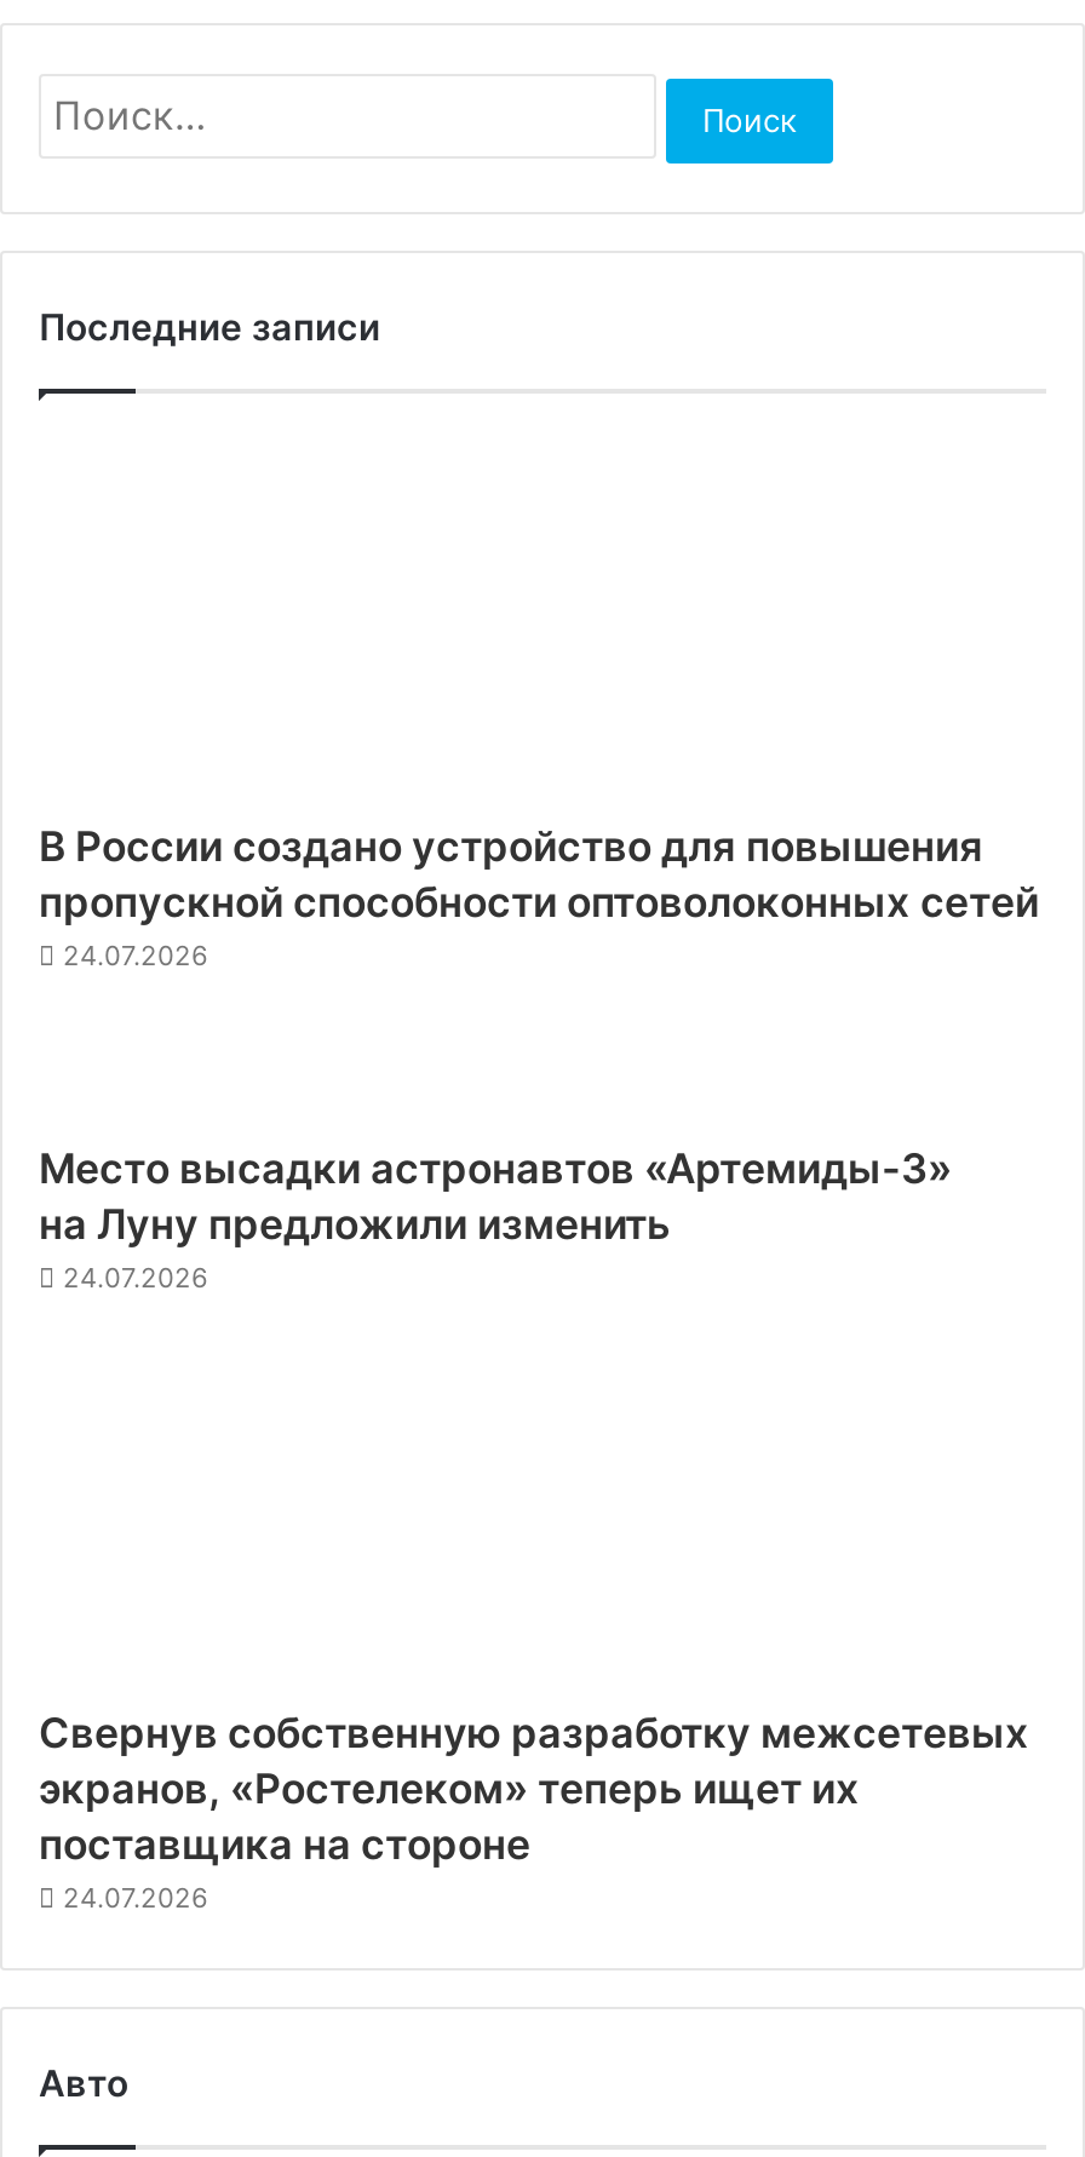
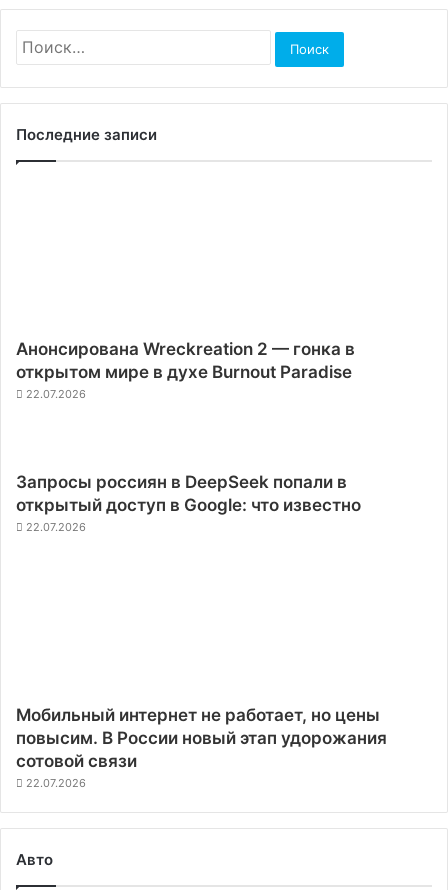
- В России создано устройство для повышения
- пропускной способности оптоволоконных сетей
- 24.07.2026
+ Анонсирована Wreckreation 2 — гонка в
+ открытом мире в духе Burnout Paradise
+ 22.07.2026

- Место высадки астронавтов «Артемиды-3»
- на Луну предложили изменить
- 24.07.2026
+ Запросы россиян в DeepSeek попали в
+ открытый доступ в Google: что известно
+ 22.07.2026

- Свернув собственную разработку межсетевых
- экранов, «Ростелеком» теперь ищет их
- поставщика на стороне
- 24.07.2026
+ Мобильный интернет не работает, но цены
+ повысим. В России новый этап удорожания
+ сотовой связи
+ 22.07.2026
